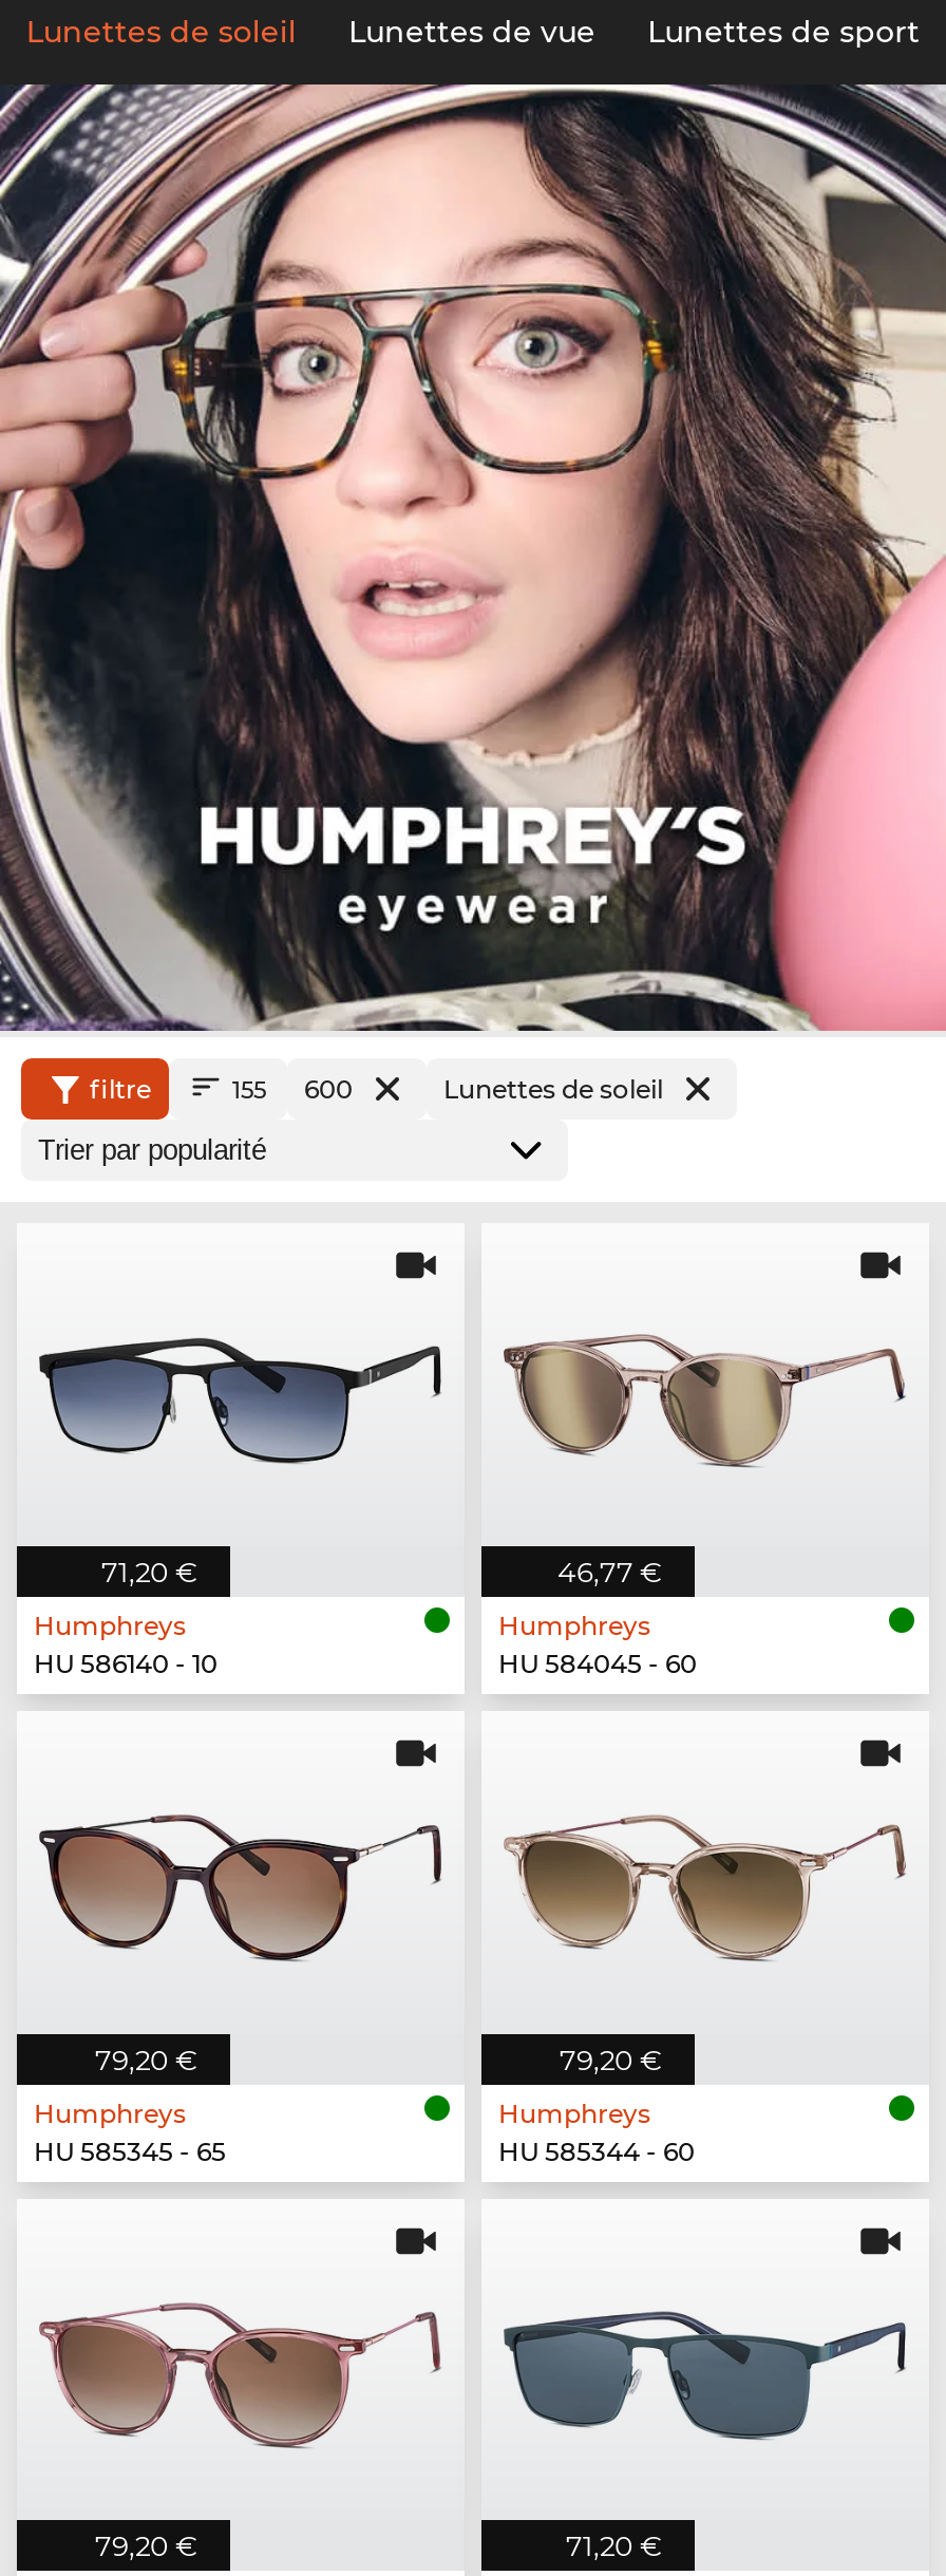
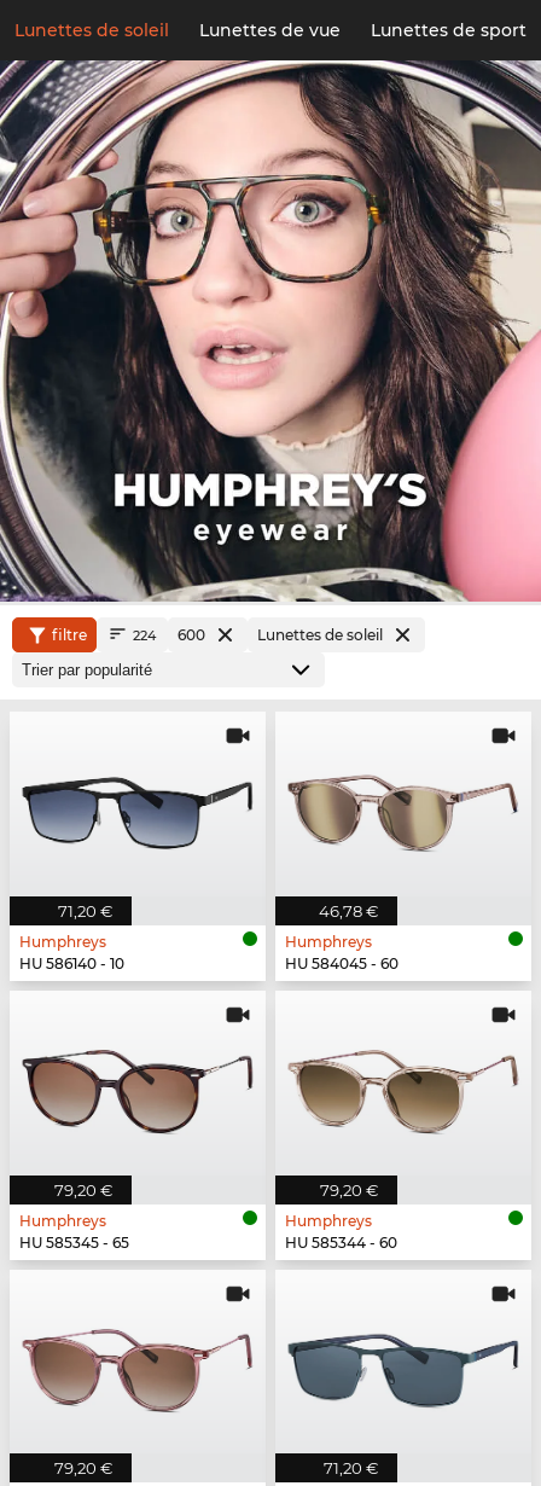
- 155 600
+ 224 600

- 46,77 €
+ 46,78 €
